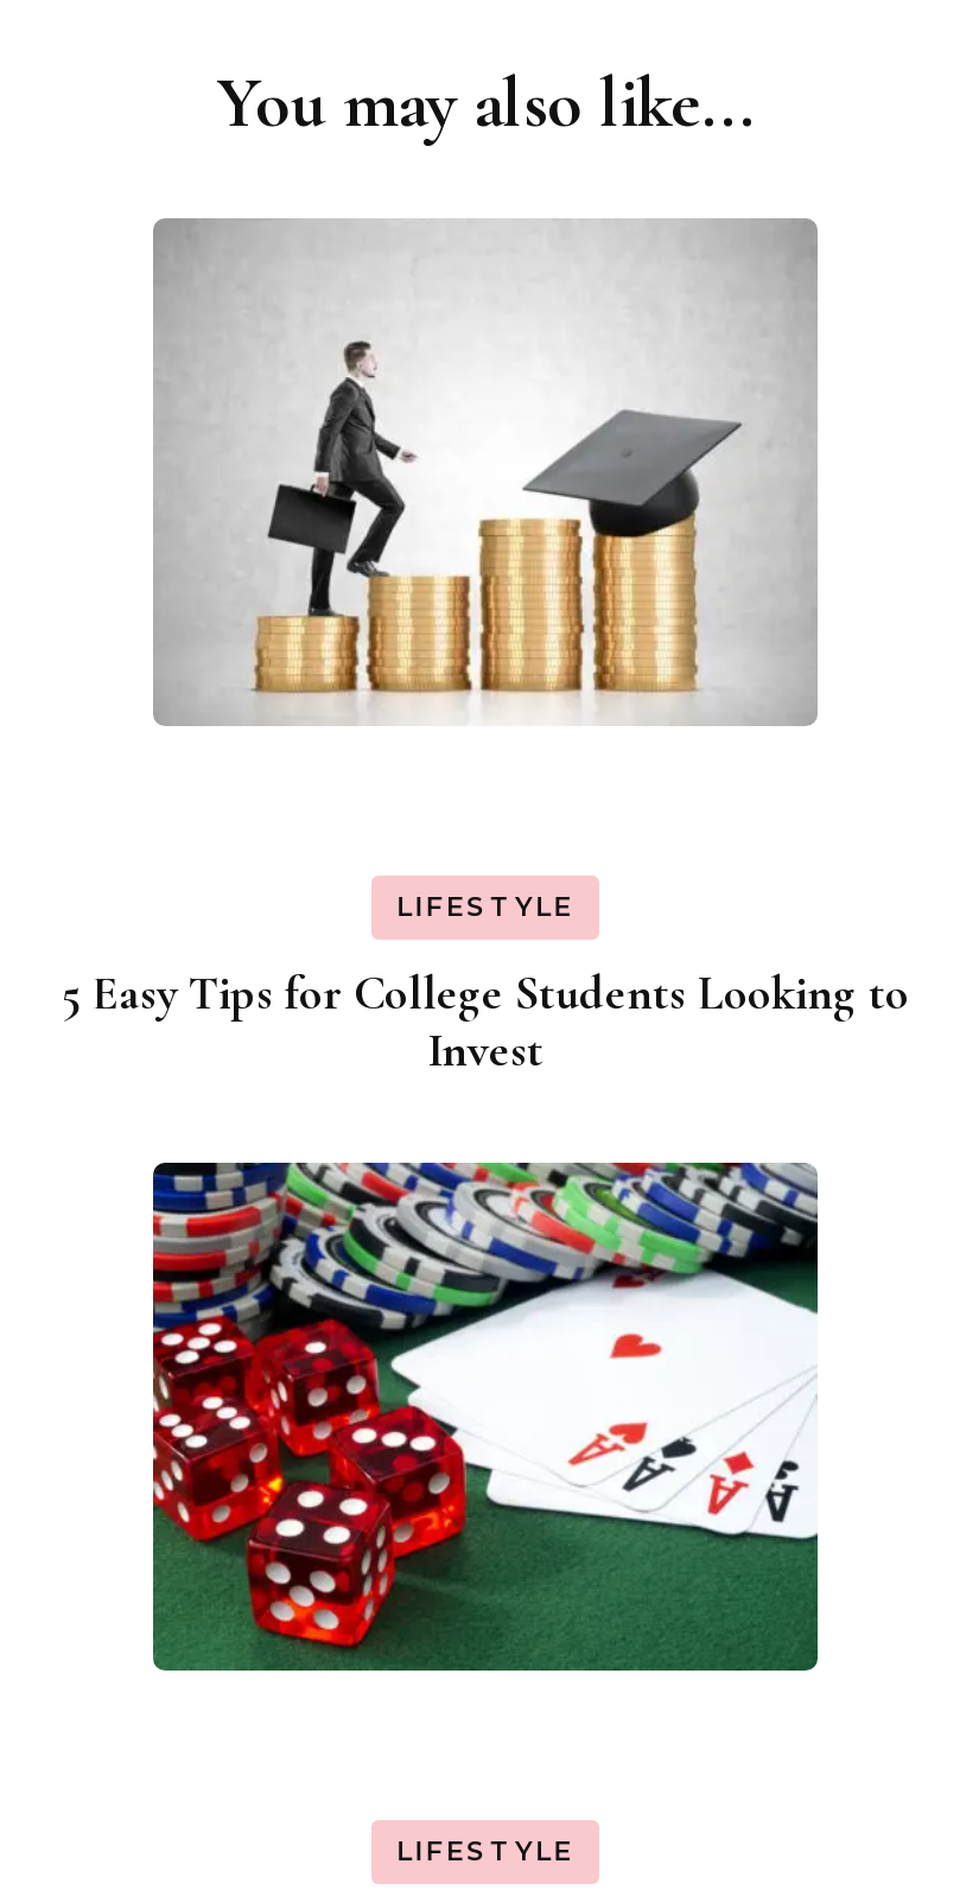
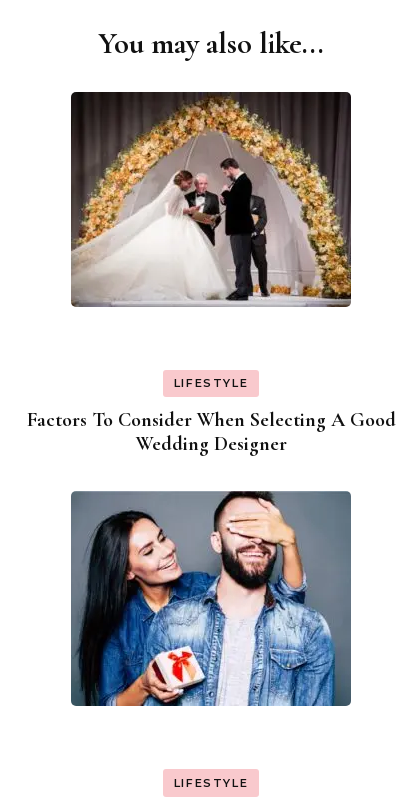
- [image]
+ [image]

- 5 Easy Tips for College Students Looking to
- Invest
+ Factors To Consider When Selecting A Good
+ Wedding Designer

- [image]
+ [image]
